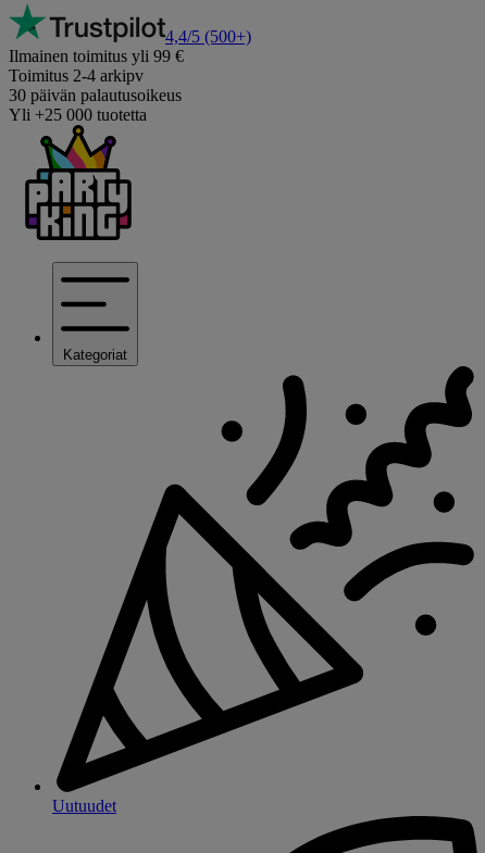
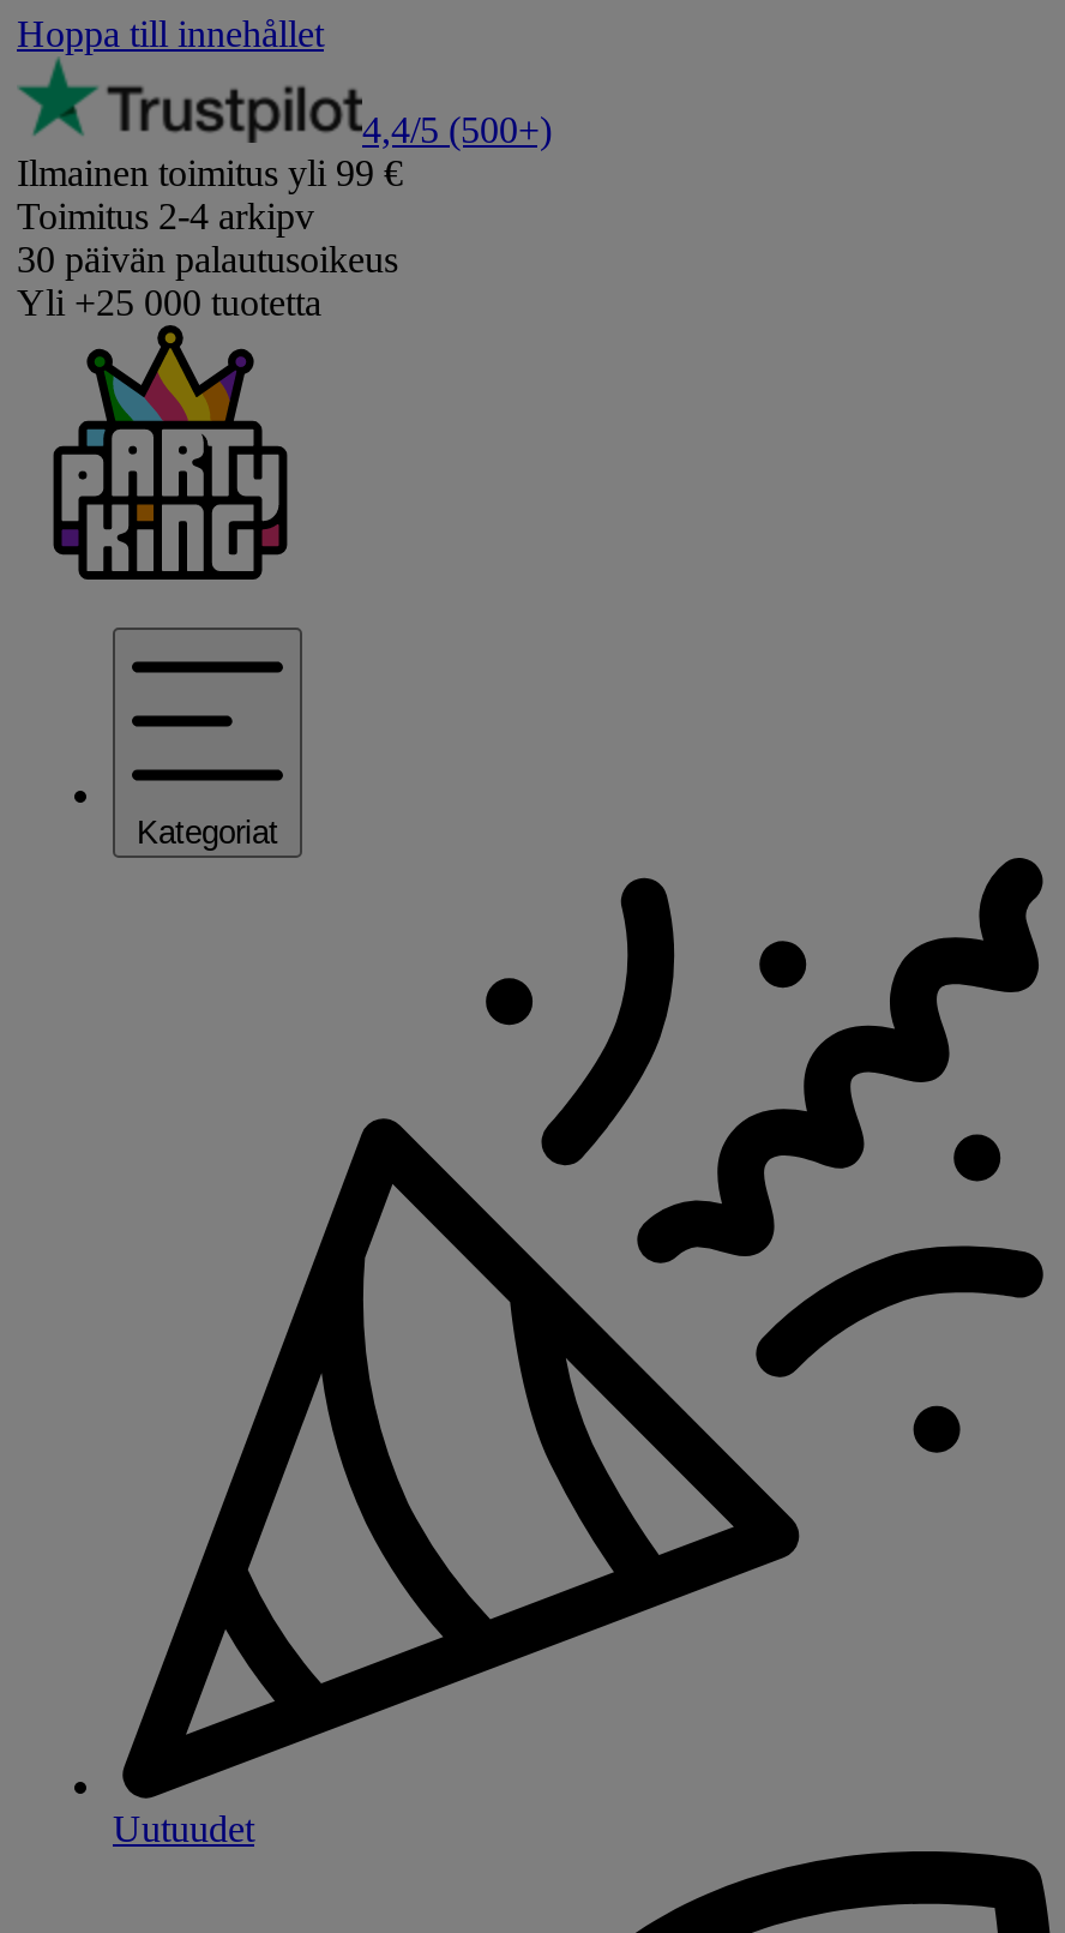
+ Hoppa till innehållet
